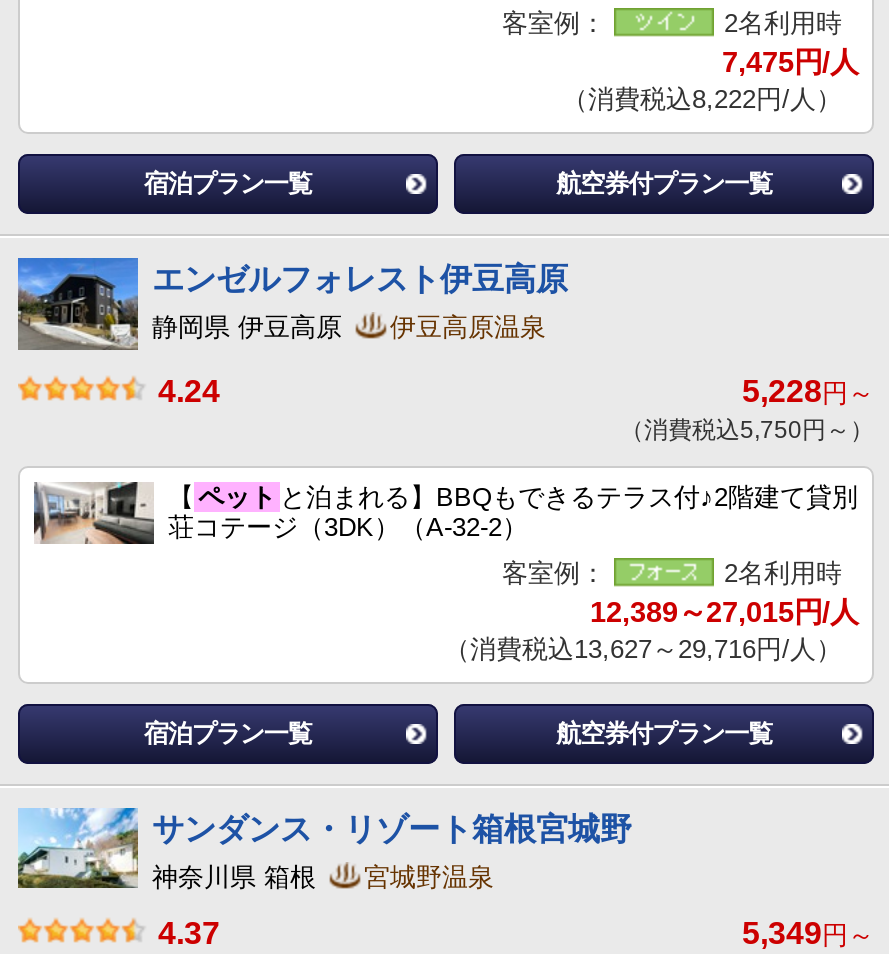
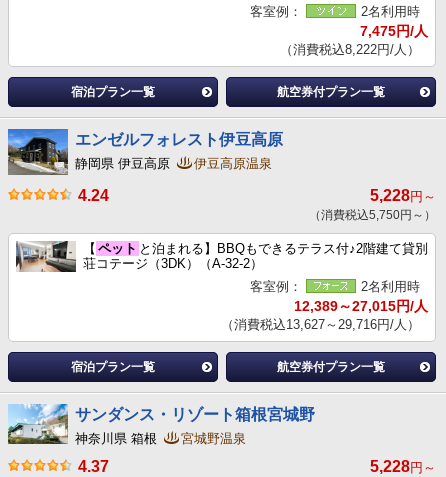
- 5,349円～
+ 5,228円～
